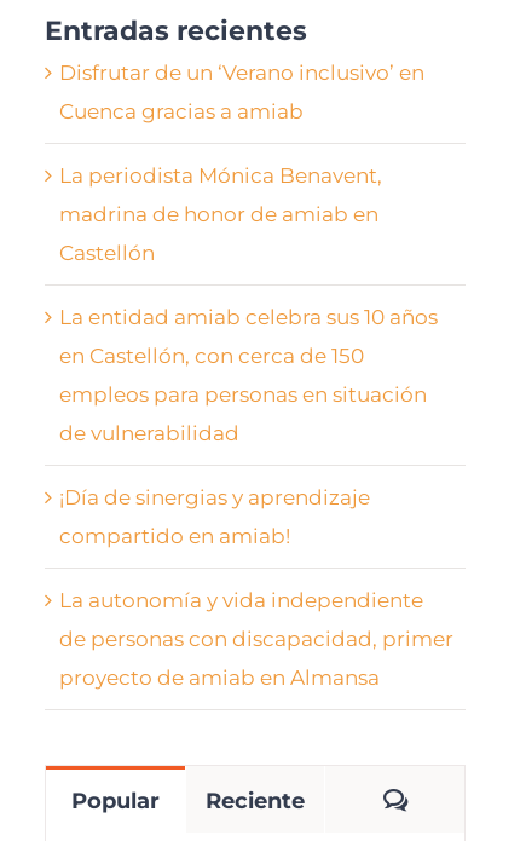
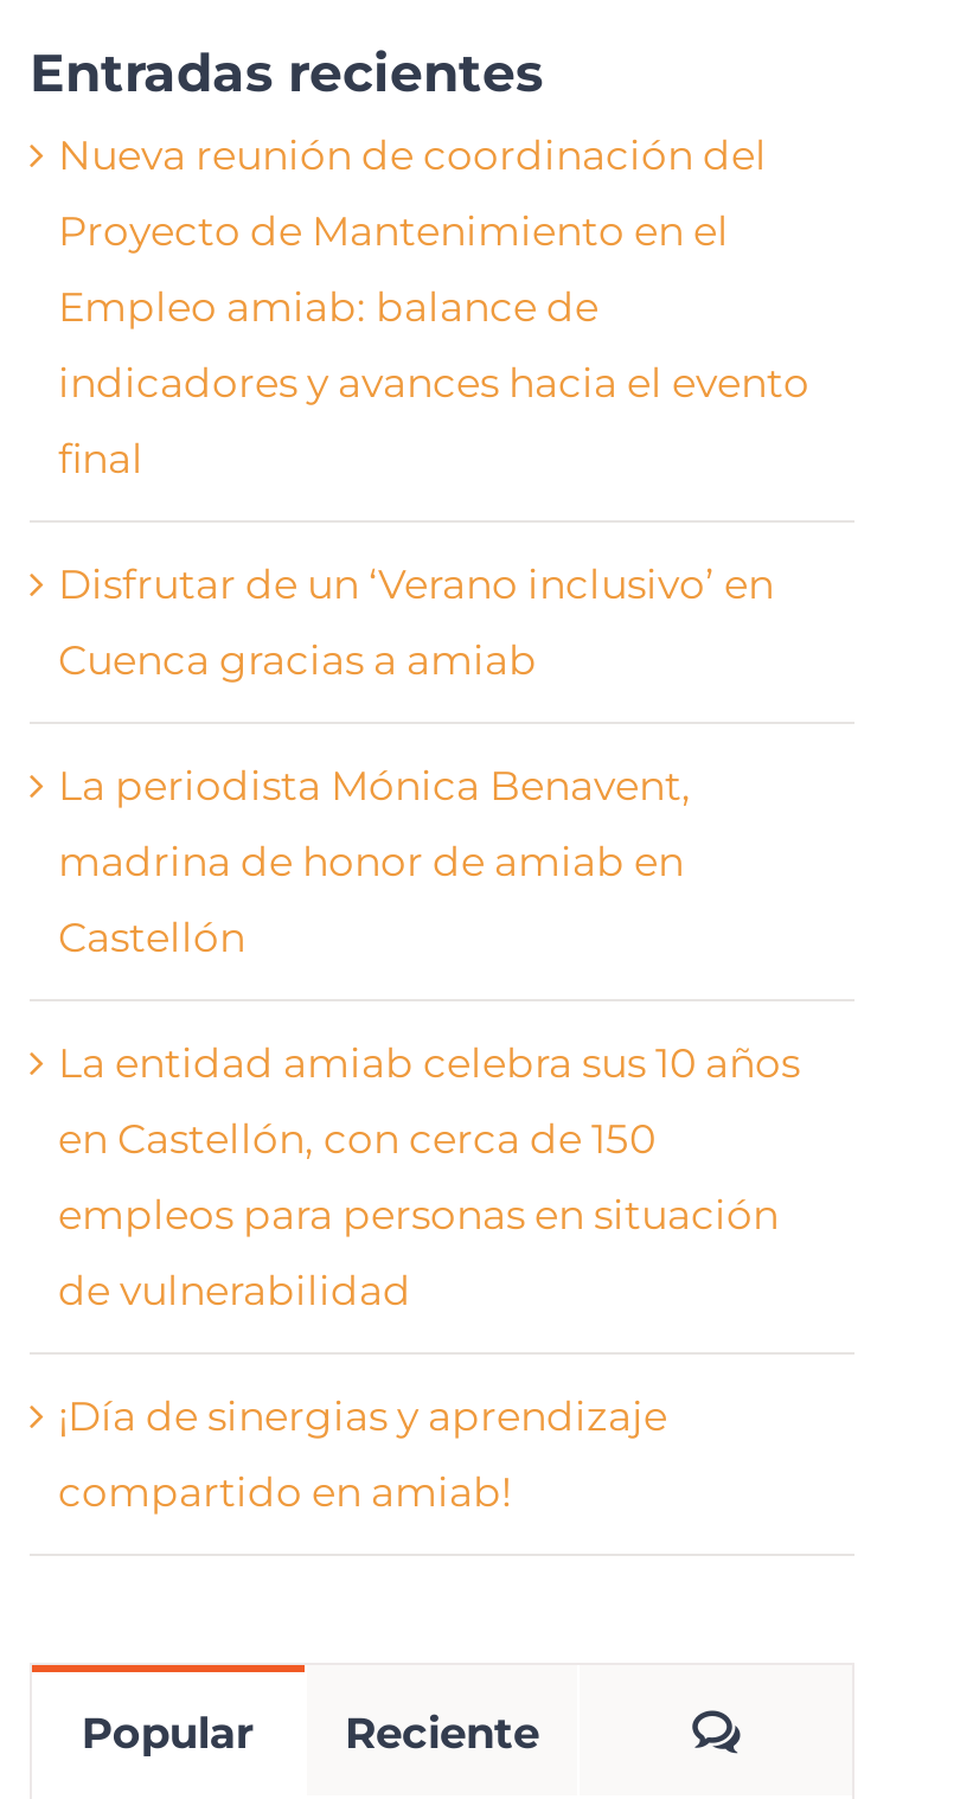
+ Nueva reunión de coordinación del
+ Proyecto de Mantenimiento en el
+ Empleo amiab: balance de
+ indicadores y avances hacia el evento
+ final

moved down: Disfrutar de un ‘Verano inclusivo’ en | Cuenca gracias a amiab | La periodista Mónica Benavent, | ... | ¡Día de sinergias y aprendizaje | compartido en amiab!

- La autonomía y vida independiente
- de personas con discapacidad, primer
- proyecto de amiab en Almansa
